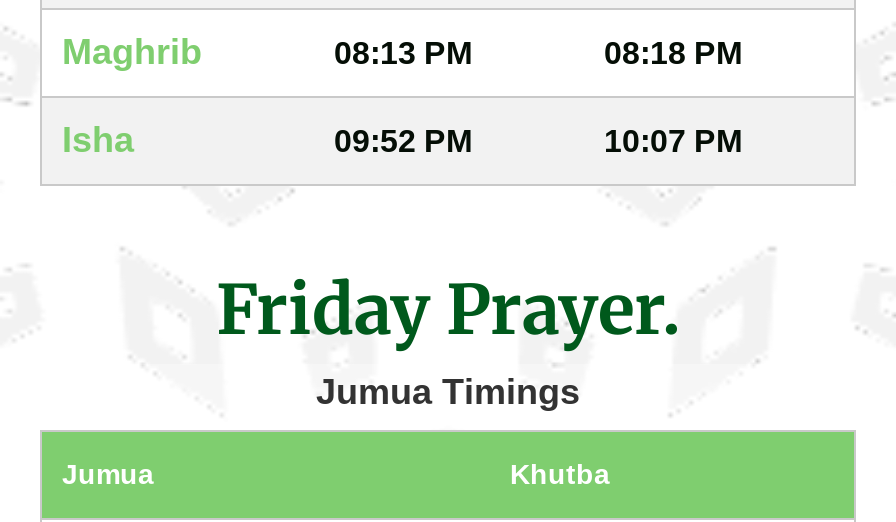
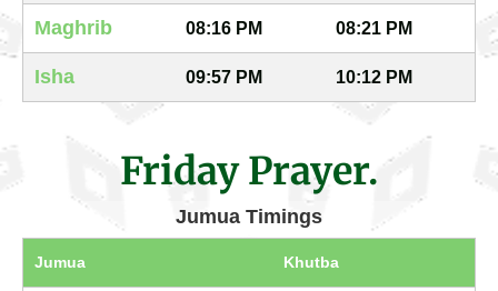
- 08:13 PM
+ 08:16 PM

- 08:18 PM
+ 08:21 PM

- 09:52 PM
+ 09:57 PM

- 10:07 PM
+ 10:12 PM
